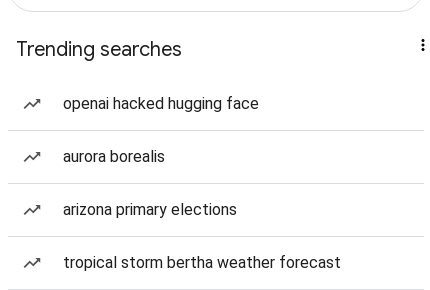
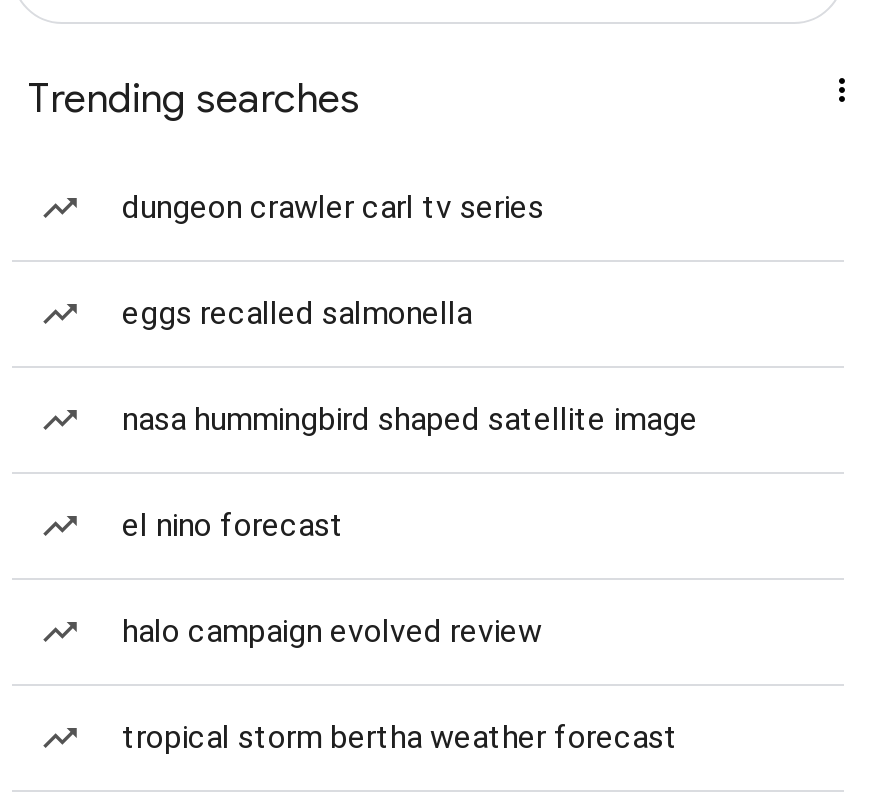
- openai hacked hugging face
- aurora borealis
- arizona primary elections
+ dungeon crawler carl tv series
+ eggs recalled salmonella
+ nasa hummingbird shaped satellite image
+ el nino forecast
+ halo campaign evolved review
